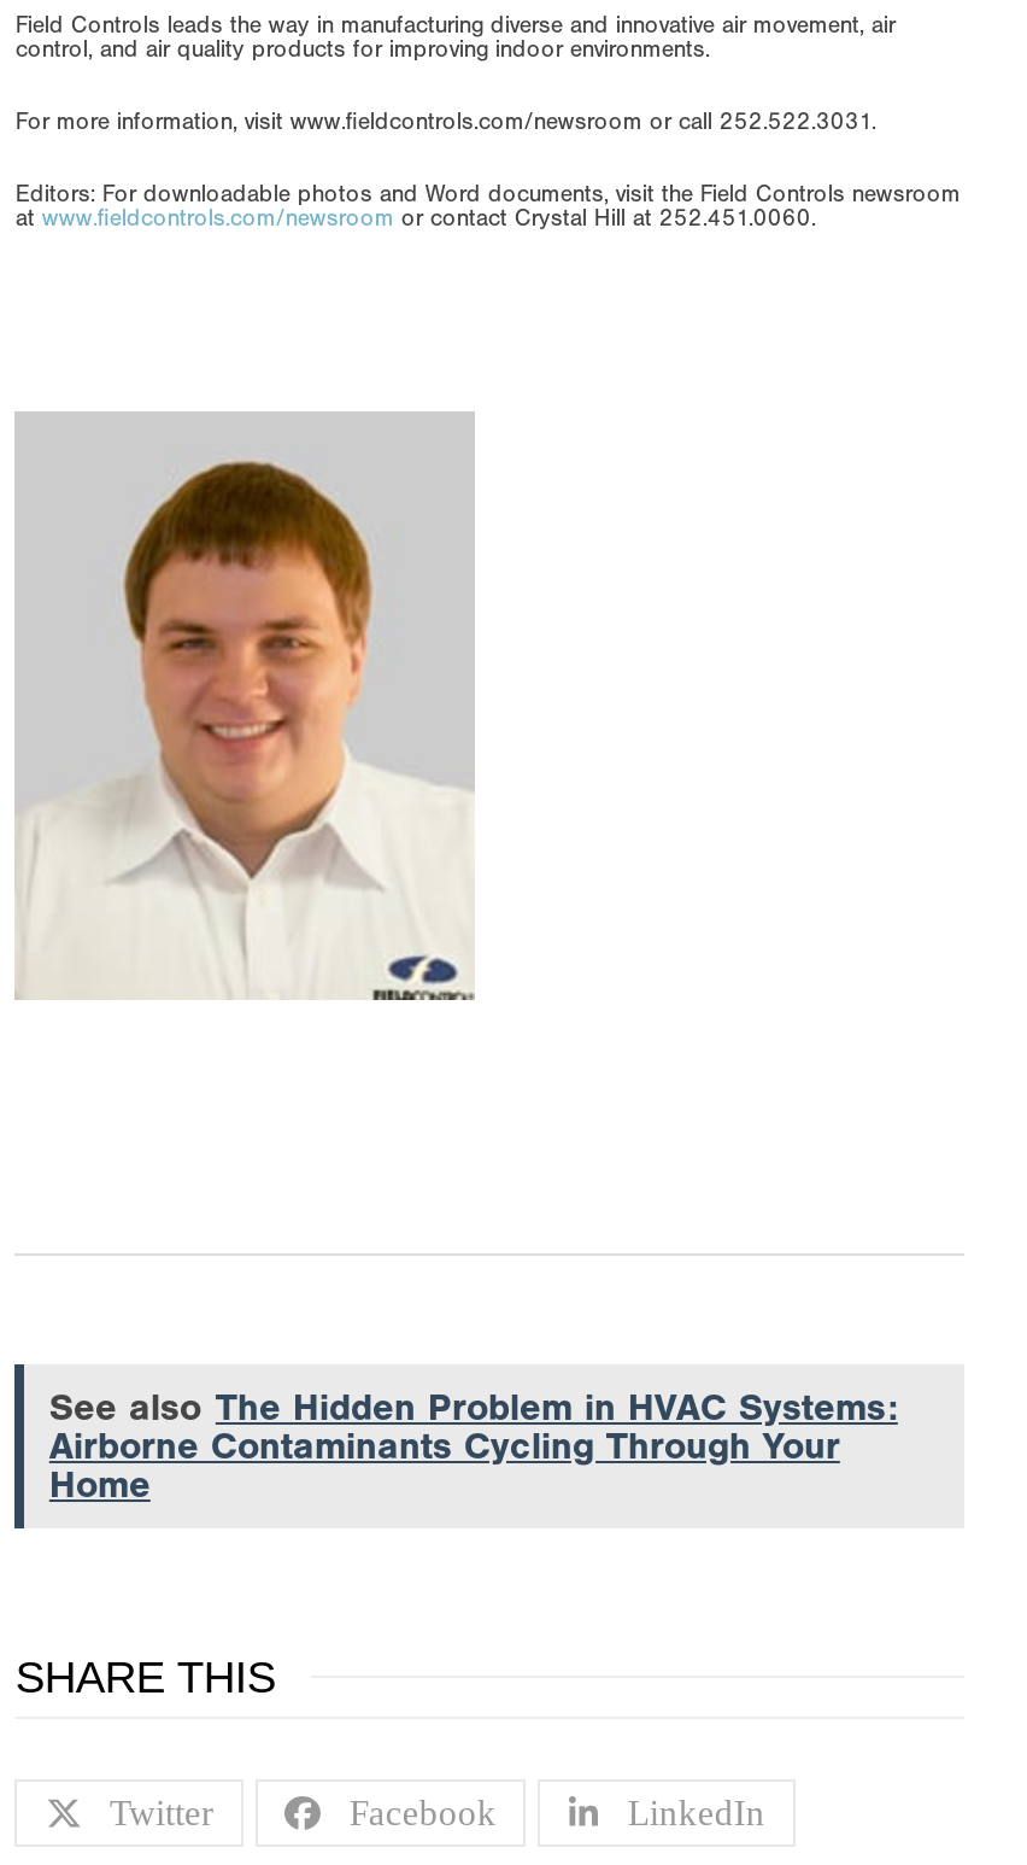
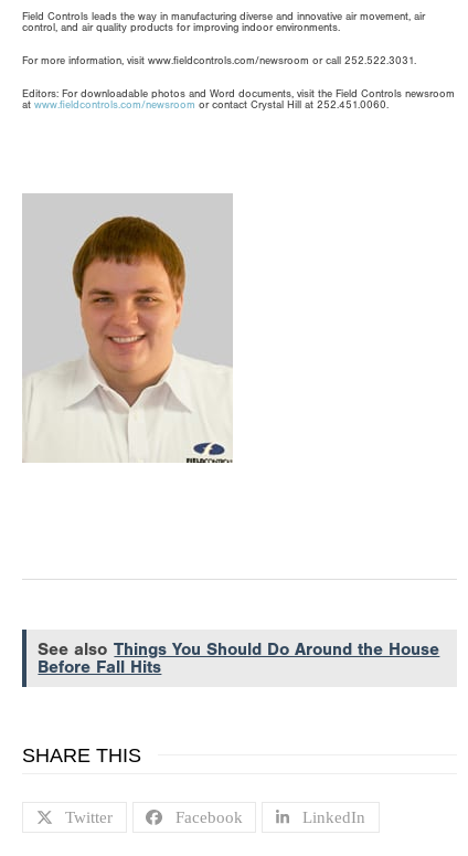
- See also The Hidden Problem in HVAC Systems:
- Airborne Contaminants Cycling Through Your
- Home
+ See also Things You Should Do Around the House
+ Before Fall Hits
